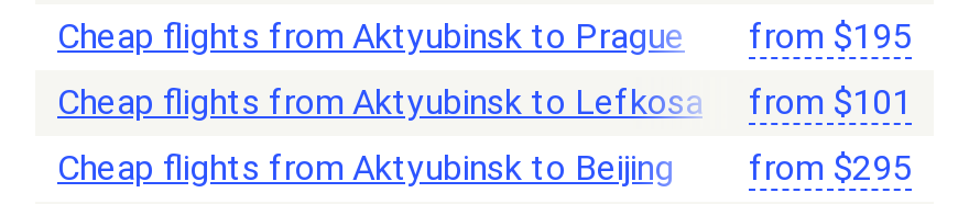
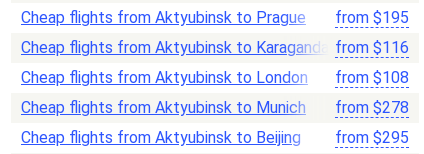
- Cheap flights from Aktyubinsk to Lefkosa
- from $101
+ Cheap flights from Aktyubinsk to Karaganda from $116
+ Cheap flights from Aktyubinsk to London
+ from $108
+ Cheap flights from Aktyubinsk to Munich
+ from $278
